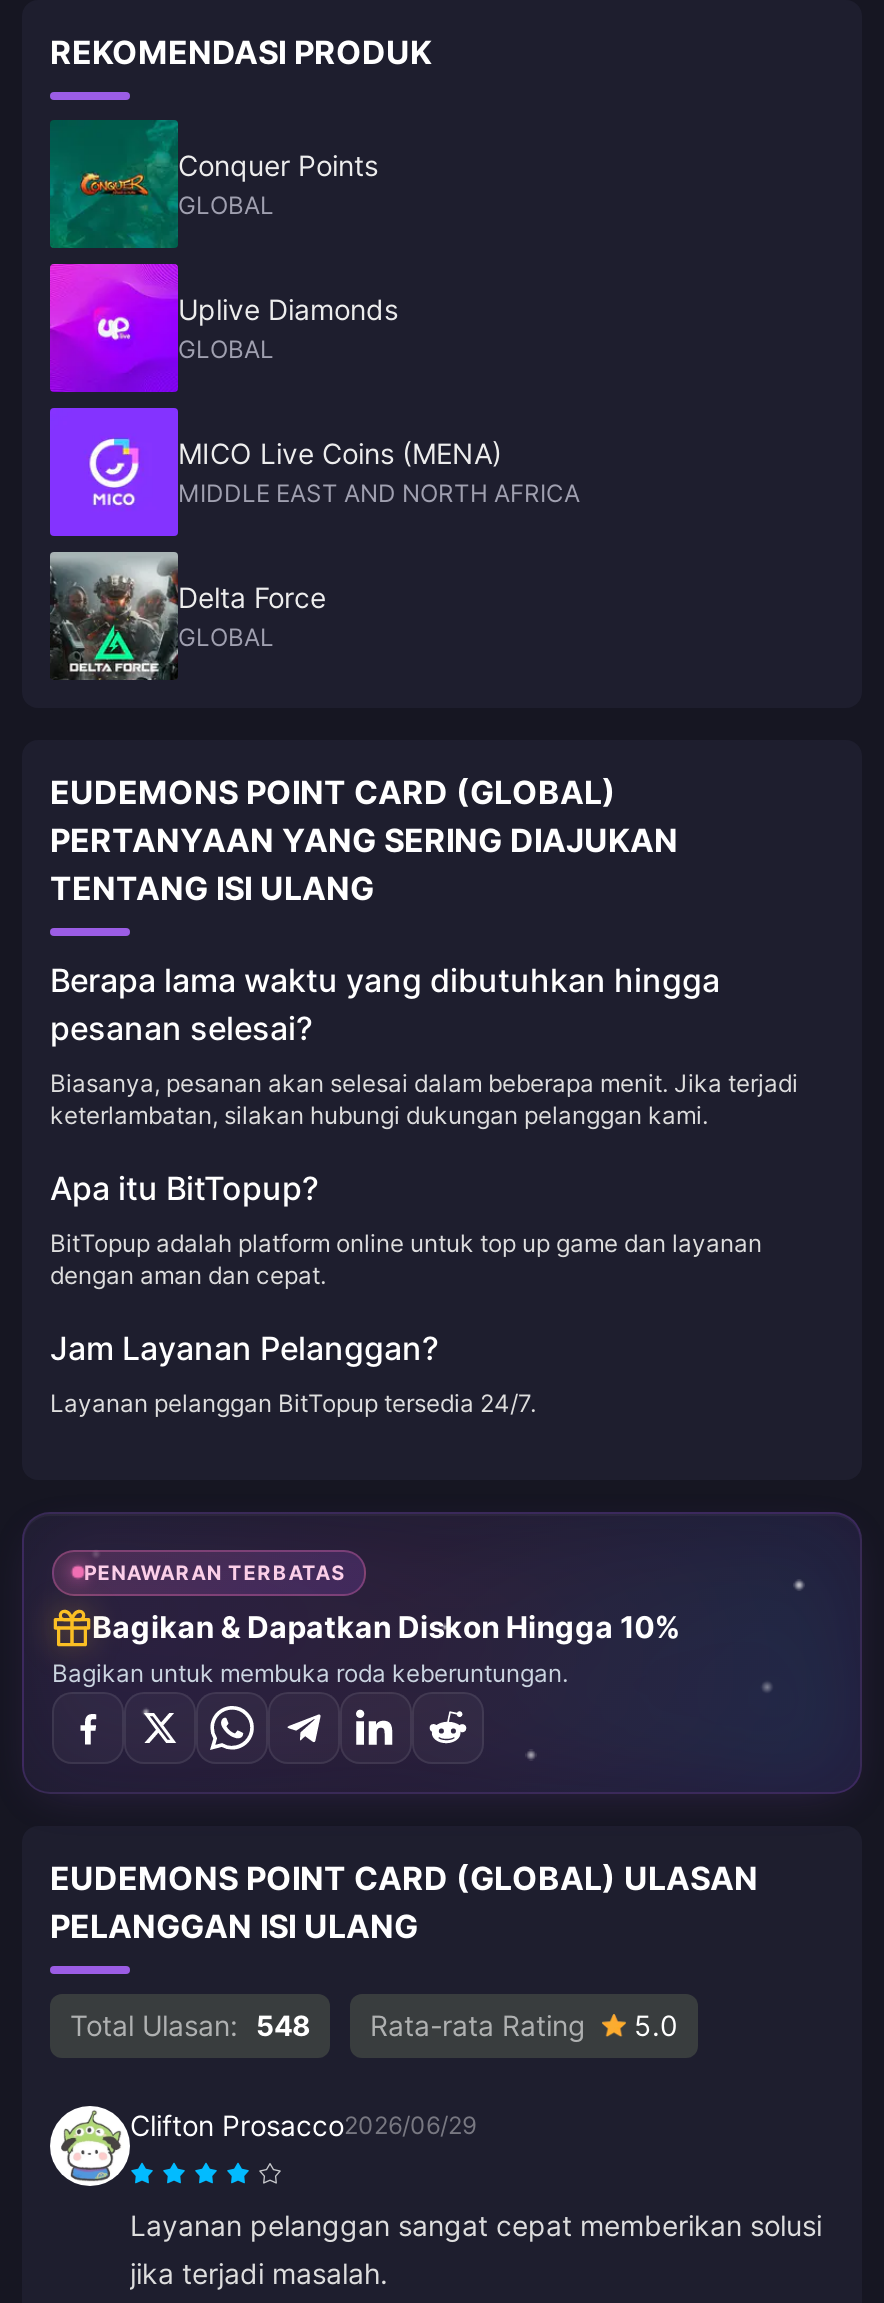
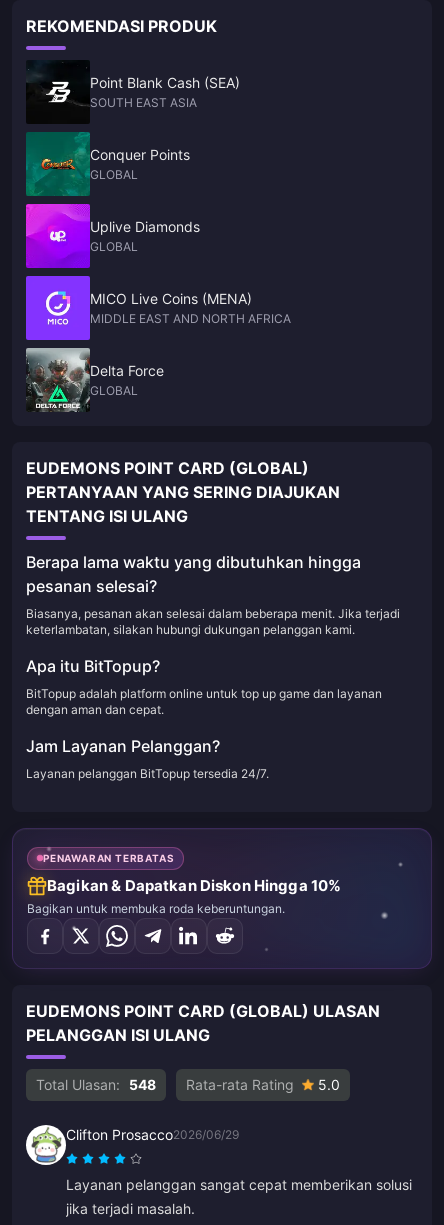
+ [image]
+ Point Blank Cash (SEA)
+ SOUTH EAST ASIA
